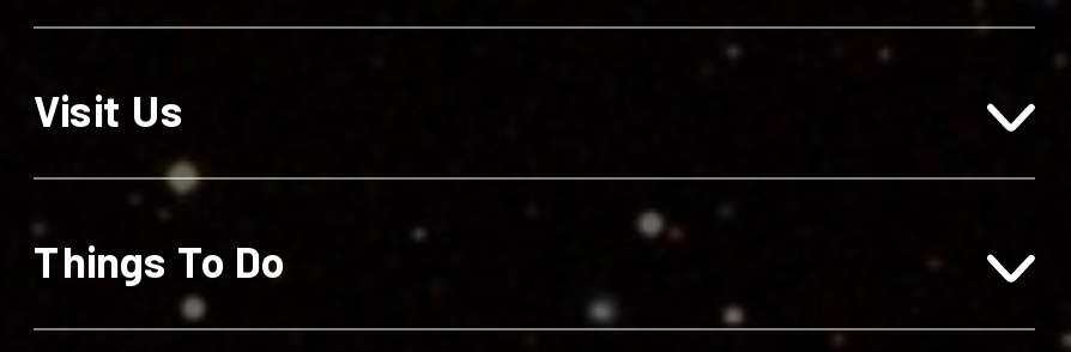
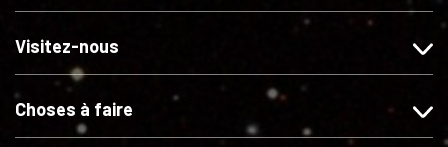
- Visit Us
+ Visitez-nous

- Things To Do
+ Choses à faire
